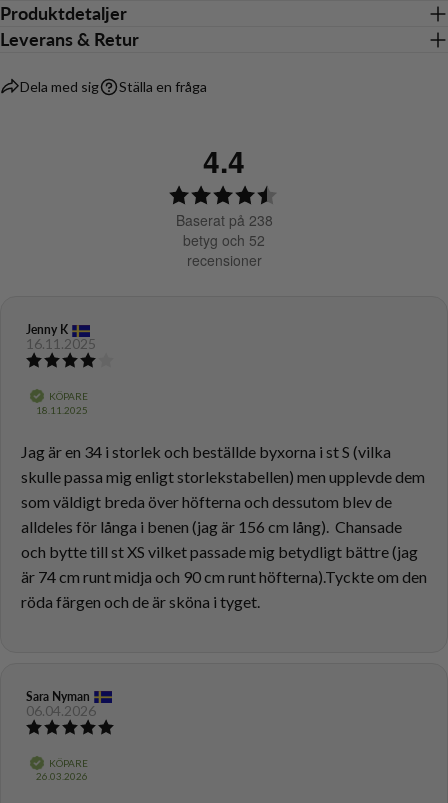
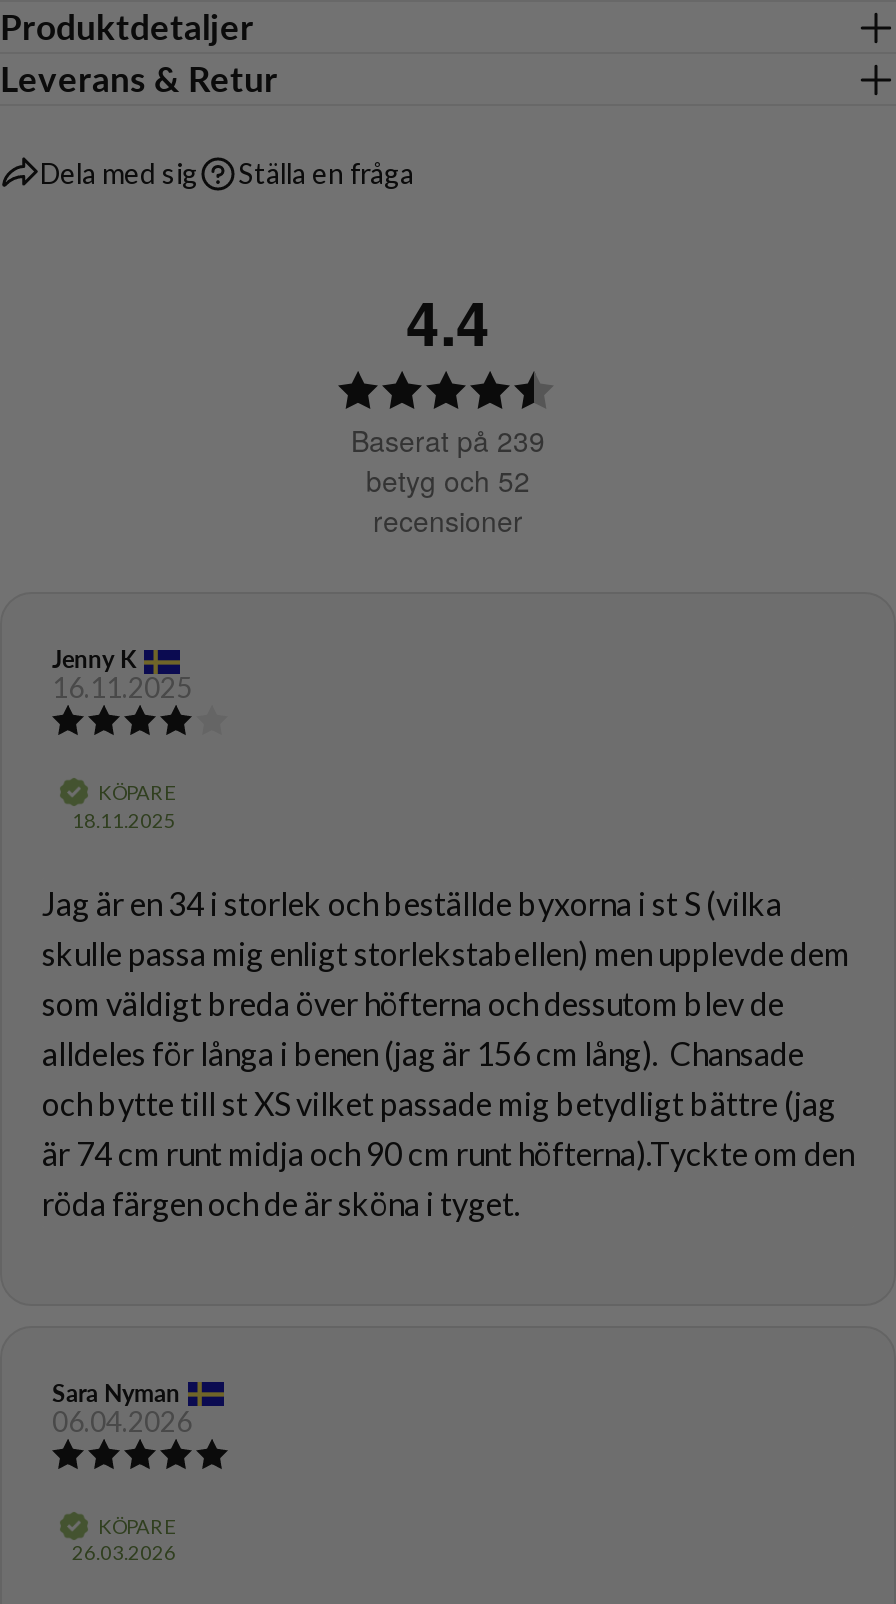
- Baserat på 238
+ Baserat på 239
